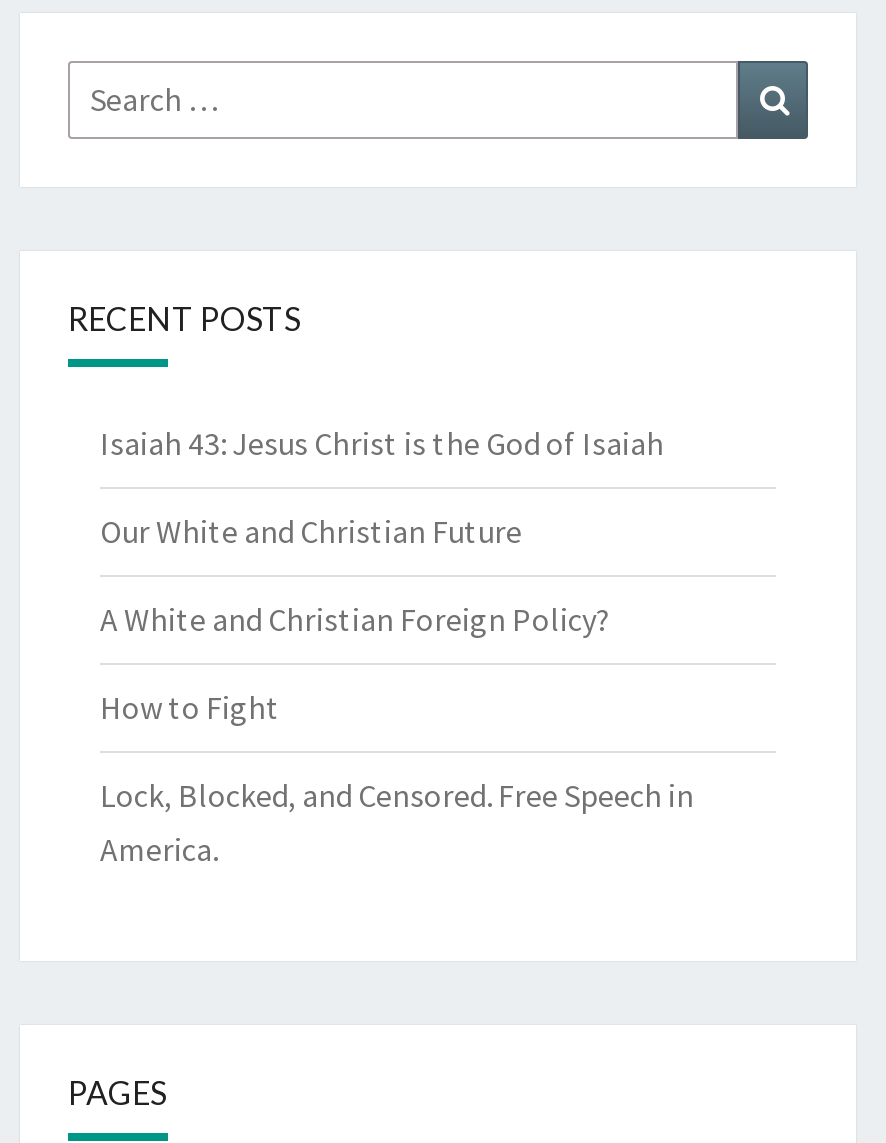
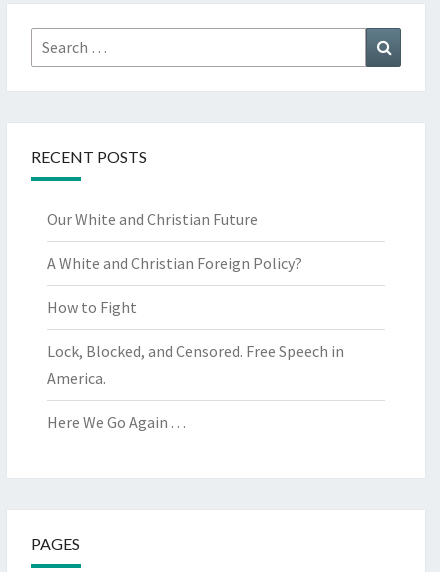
- Isaiah 43: Jesus Christ is the God of Isaiah

moved up: Our White and Christian Future | A White and Christian Foreign Policy? | How to Fight | Lock, Blocked, and Censored. Free Speech in | America.

+ Here We Go Again . . .
